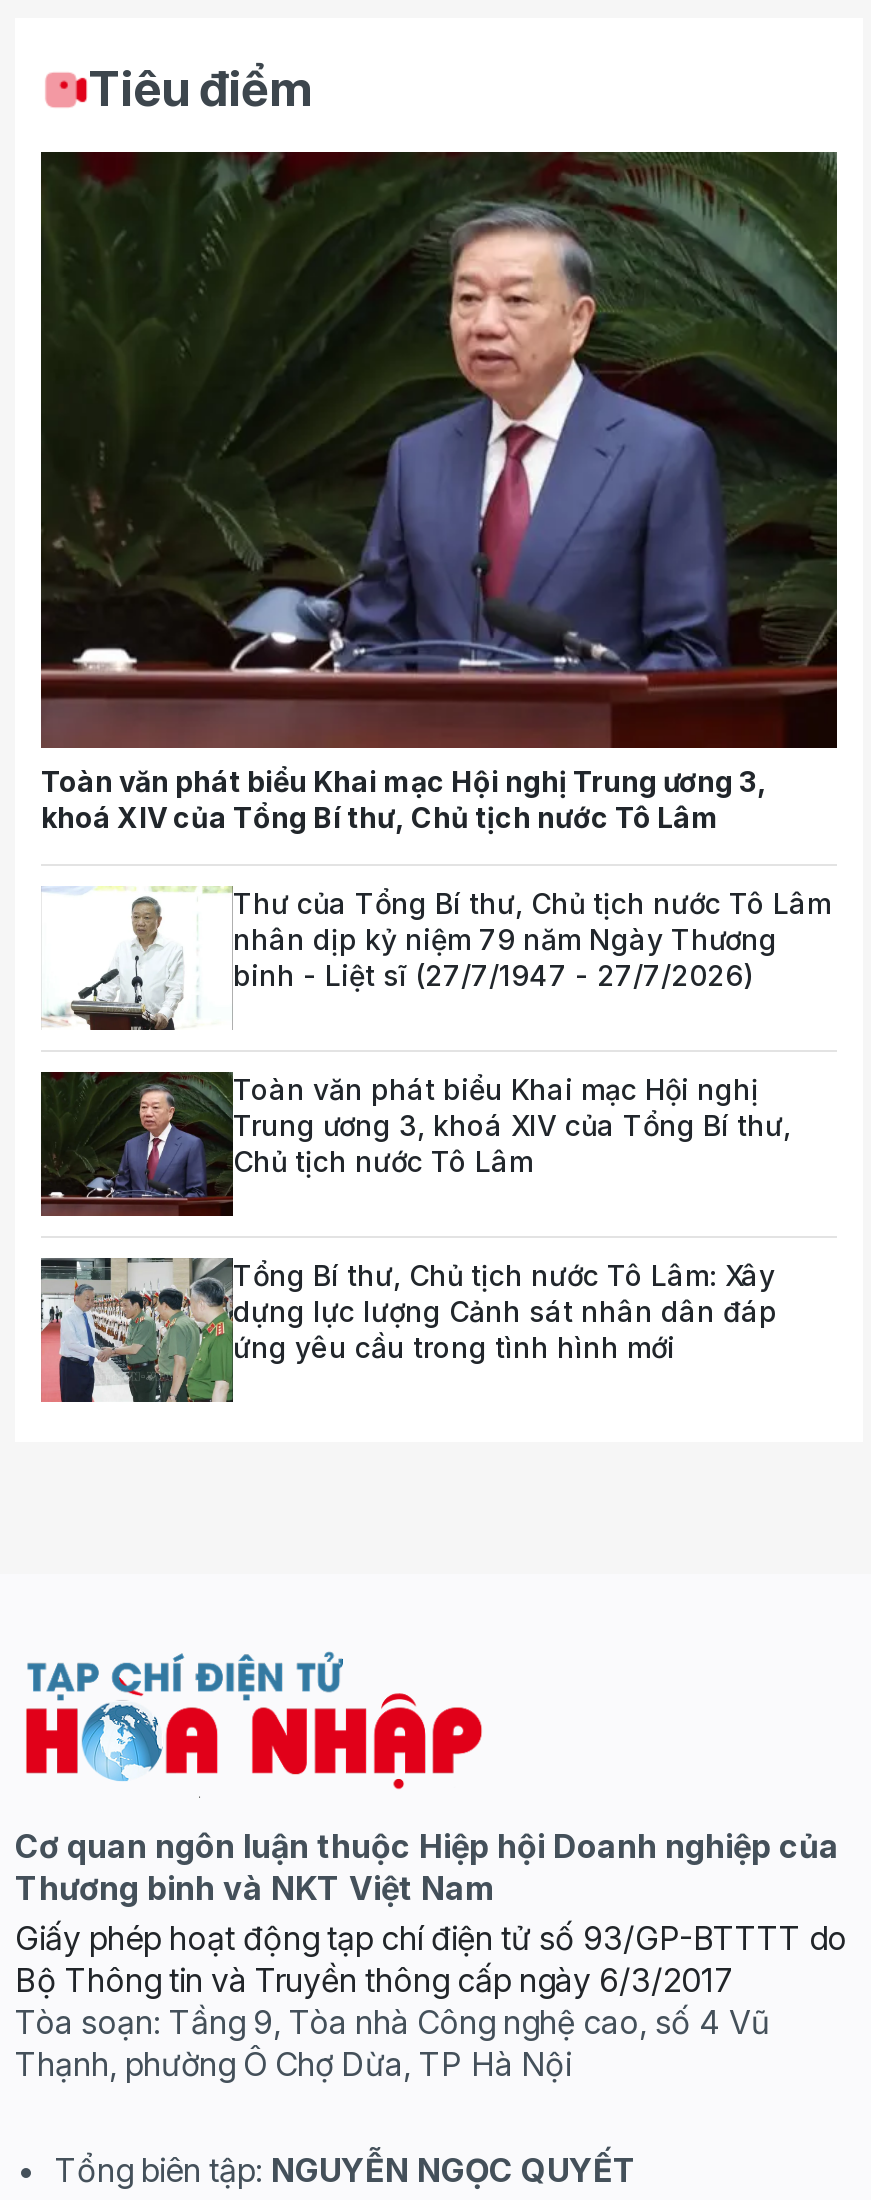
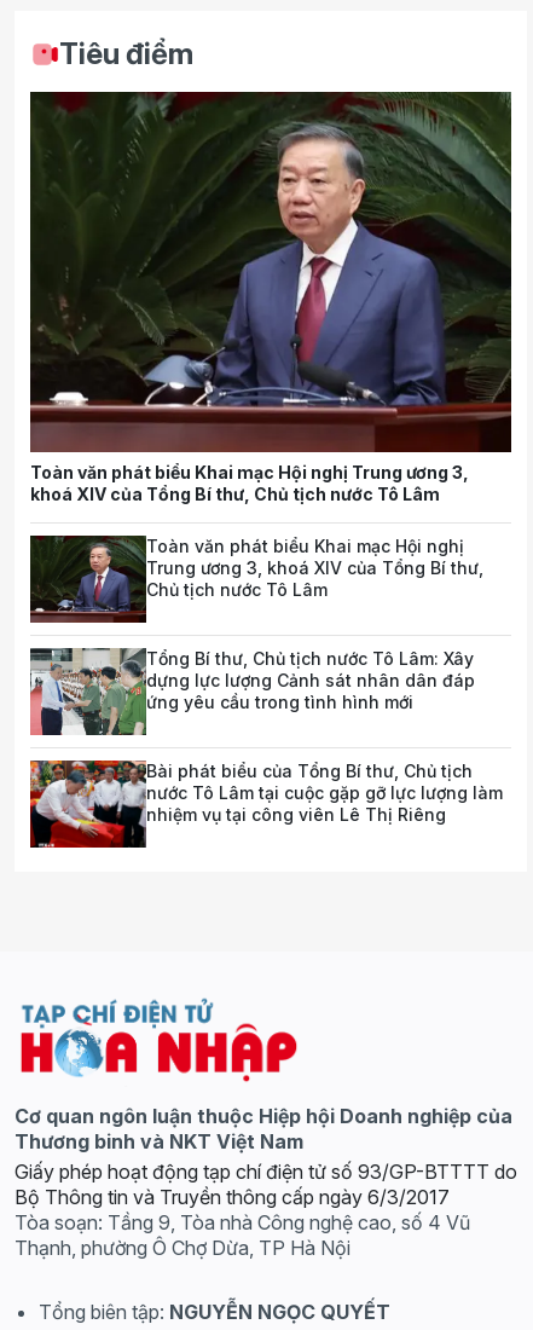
- [image]
- Thư của Tổng Bí thư, Chủ tịch nước Tô Lâm
- nhân dịp kỷ niệm 79 năm Ngày Thương
- binh - Liệt sĩ (27/7/1947 - 27/7/2026)

moved up: [image] | Toàn văn phát biểu Khai mạc Hội nghị | Trung ương 3, khoá XIV của Tổng Bí thư, | Chủ tịch nước Tô Lâm | Tổng Bí thư, Chủ tịch nước Tô Lâm: Xây | dựng lực lượng Cảnh sát nhân dân đáp | ứng yêu cầu trong tình hình mới

+ [image]
+ Bài phát biểu của Tổng Bí thư, Chủ tịch
+ nước Tô Lâm tại cuộc gặp gỡ lực lượng làm
+ nhiệm vụ tại công viên Lê Thị Riêng
